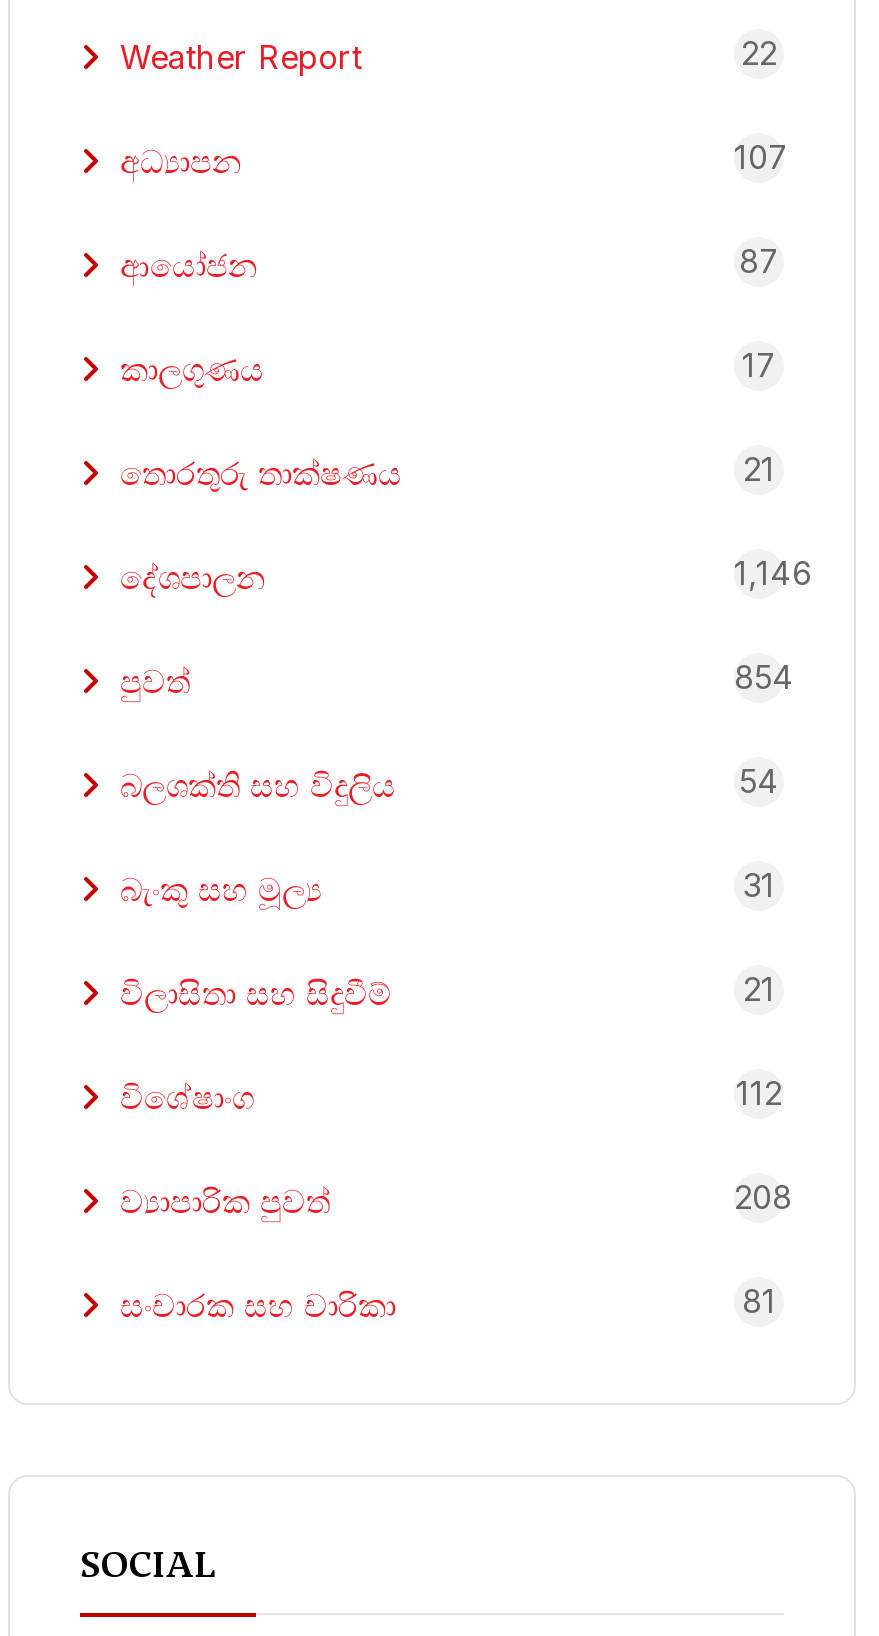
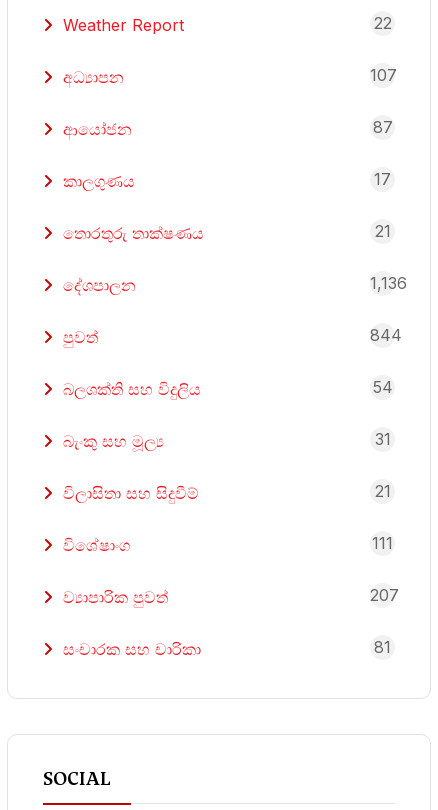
- 1,146
+ 1,136

- 854
+ 844

- 112
+ 111

- 208
+ 207
